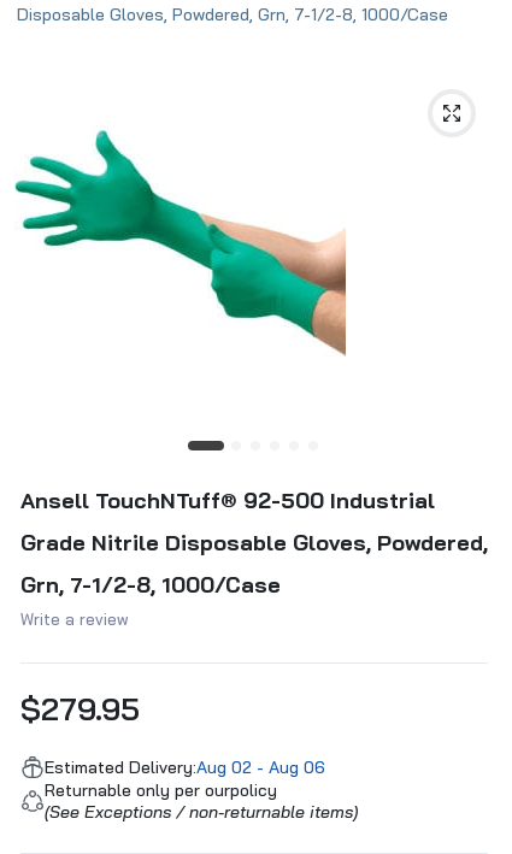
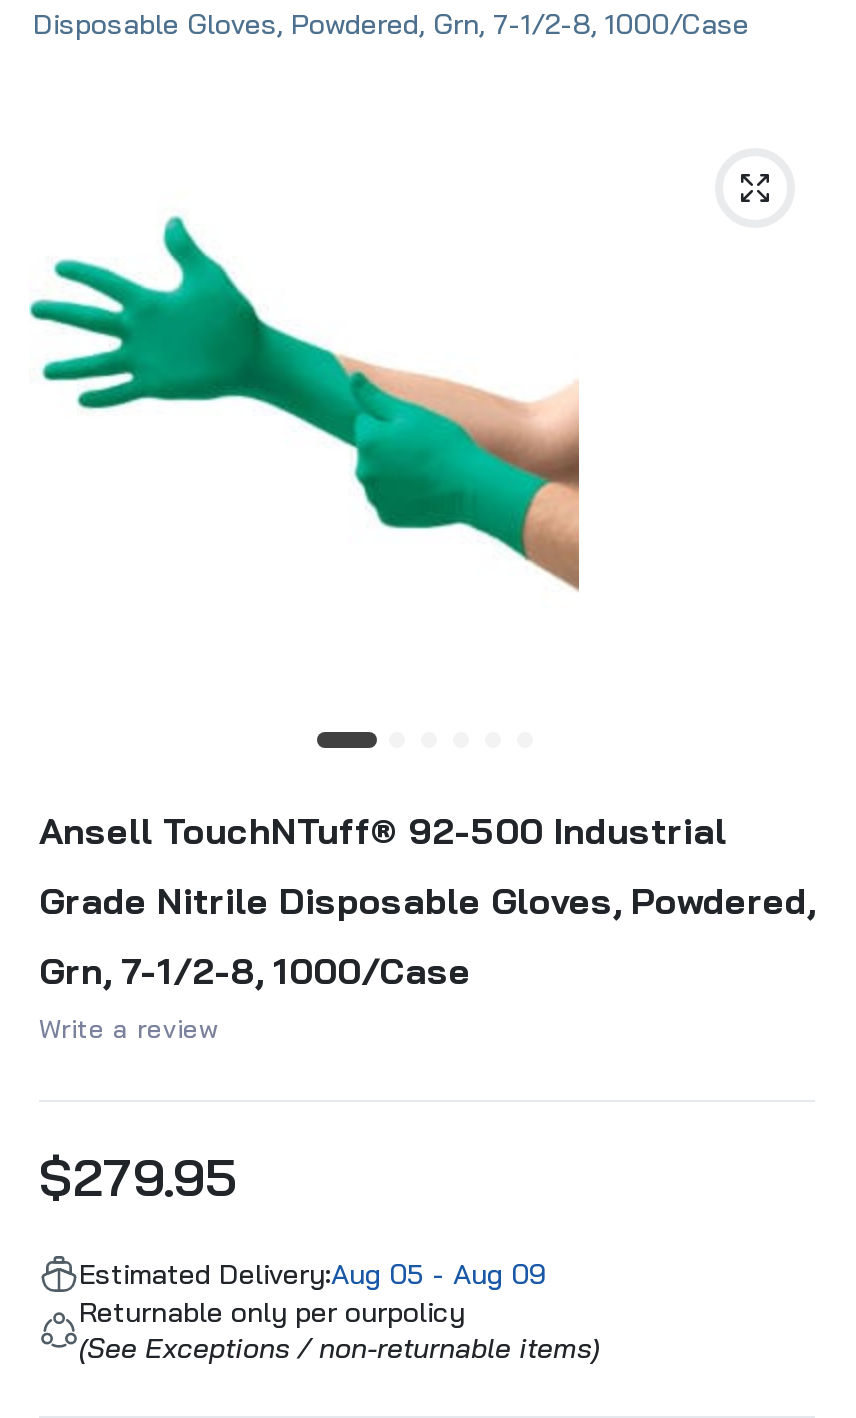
- Estimated Delivery:Aug 02 - Aug 06
+ Estimated Delivery:Aug 05 - Aug 09
